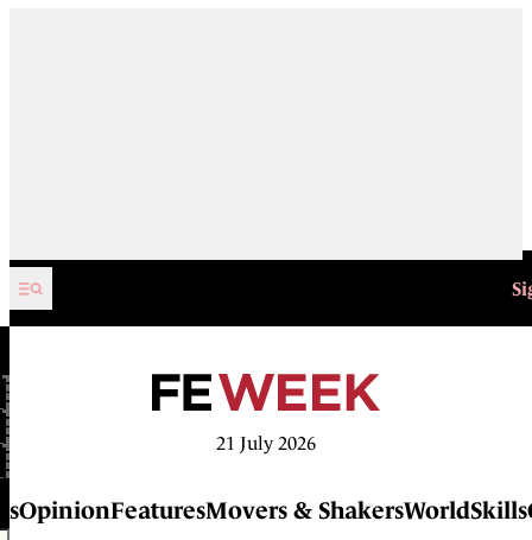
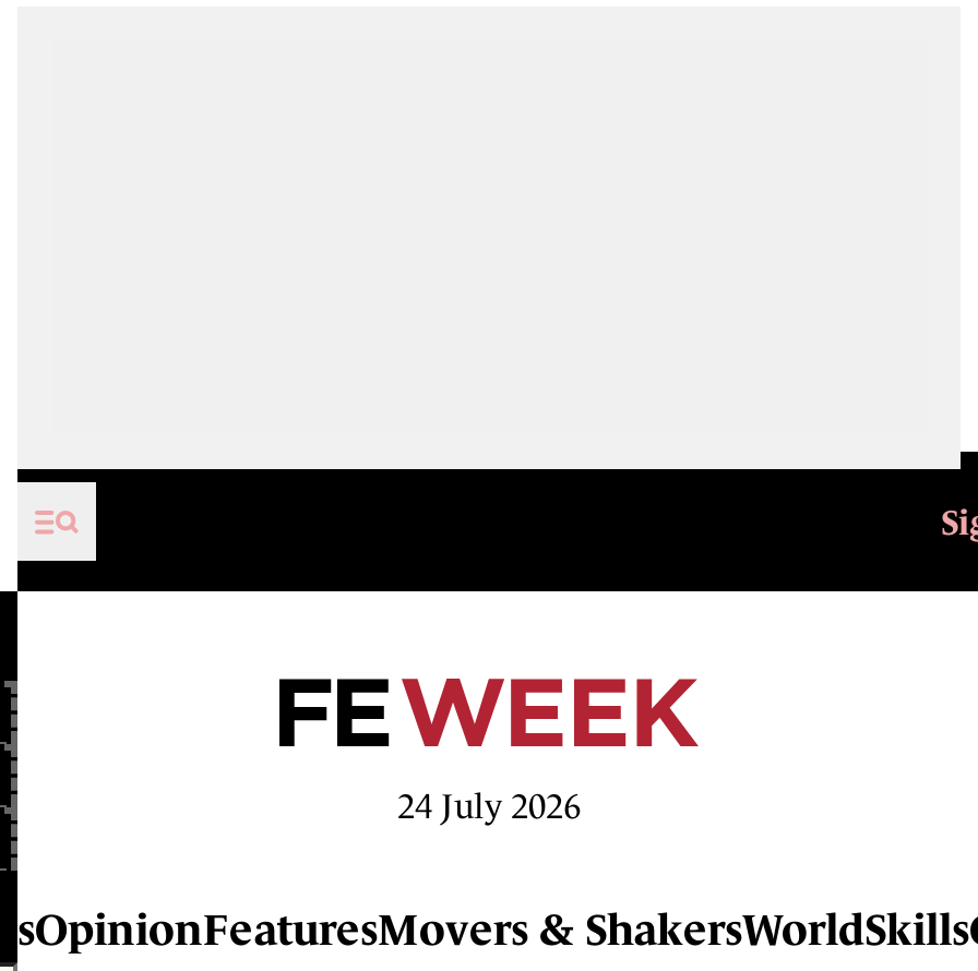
- 21 July 2026
+ 24 July 2026
